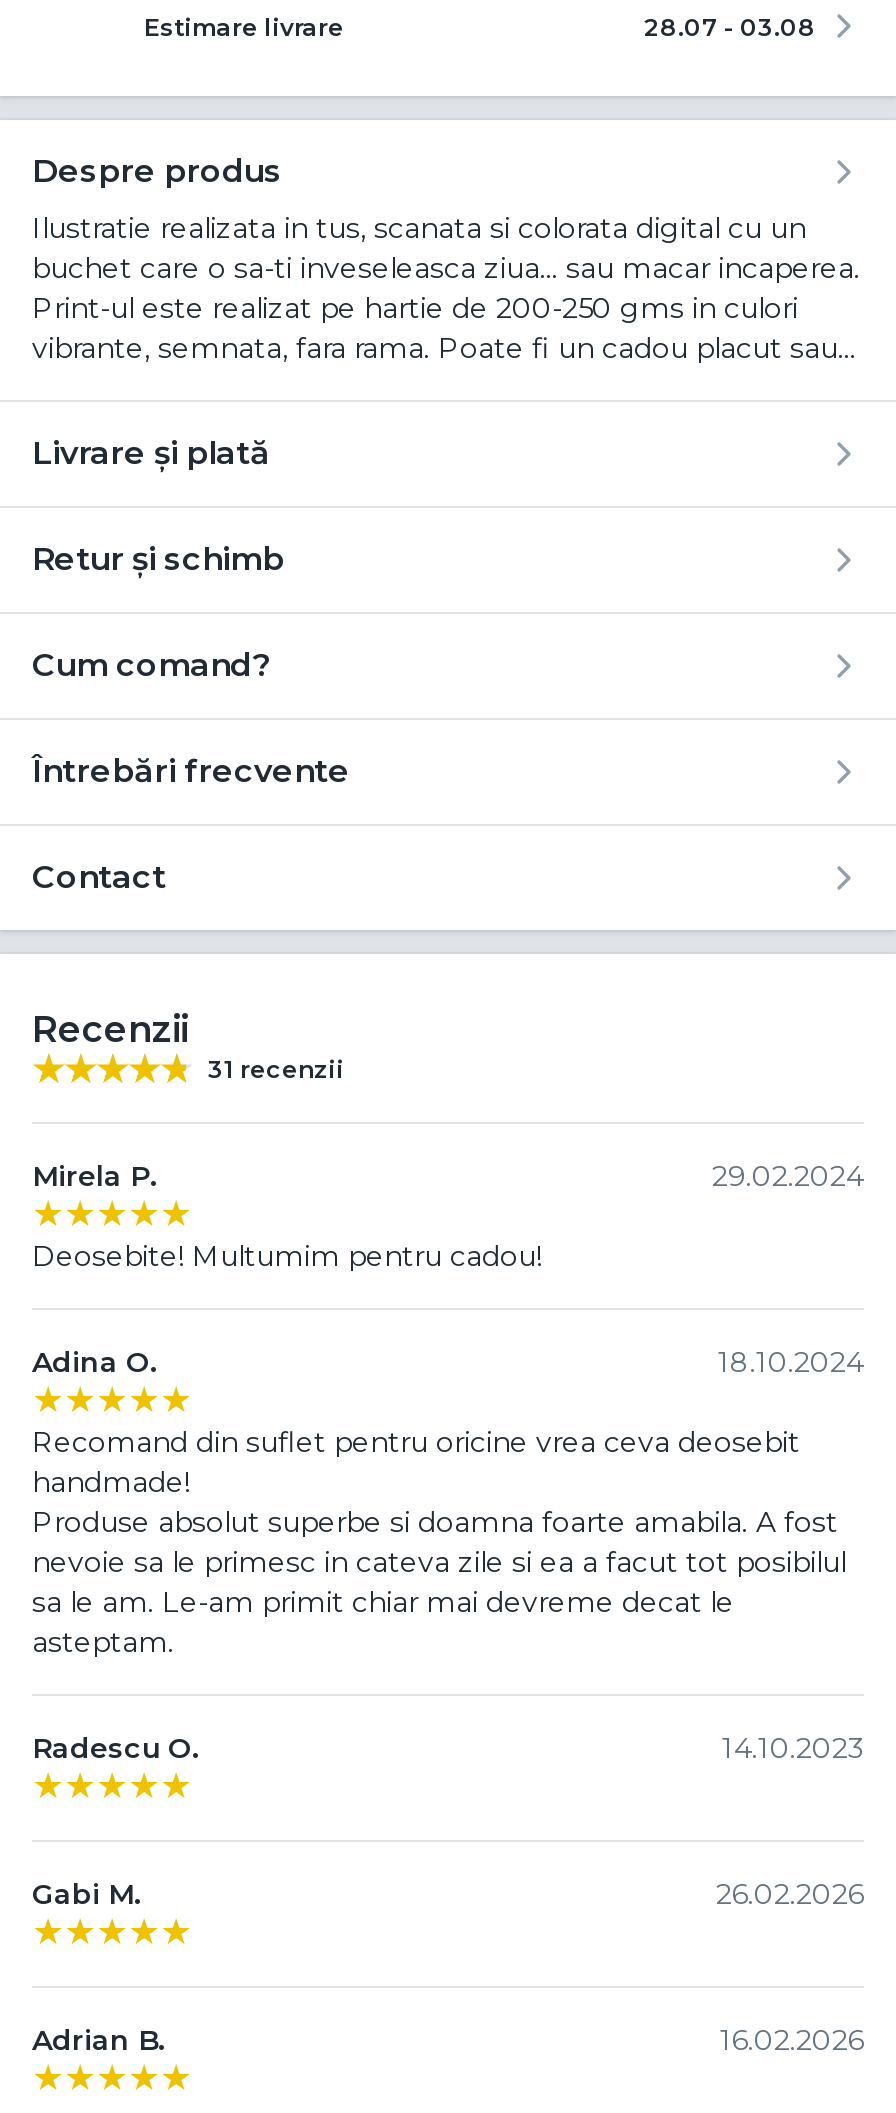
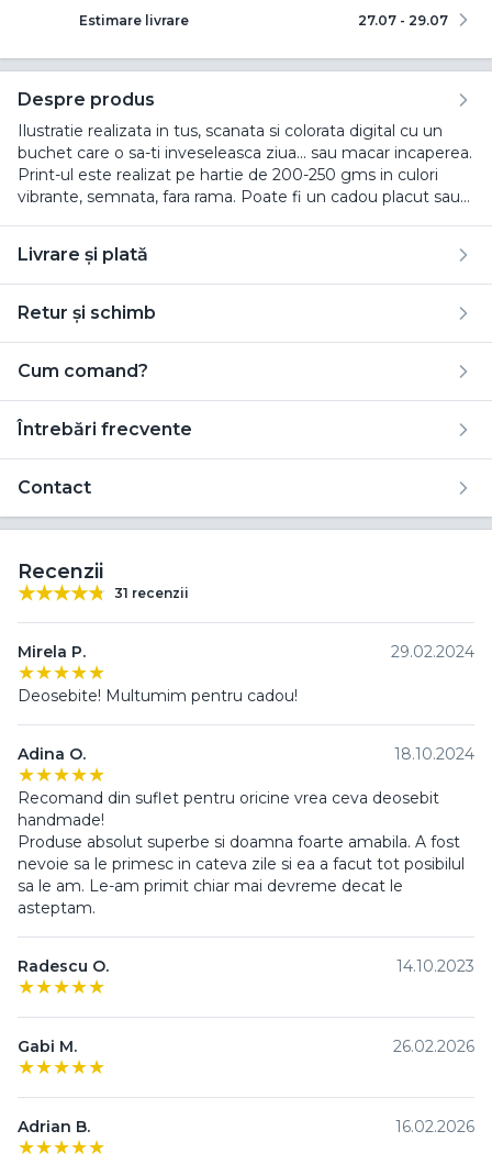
- 28.07 - 03.08
+ 27.07 - 29.07
